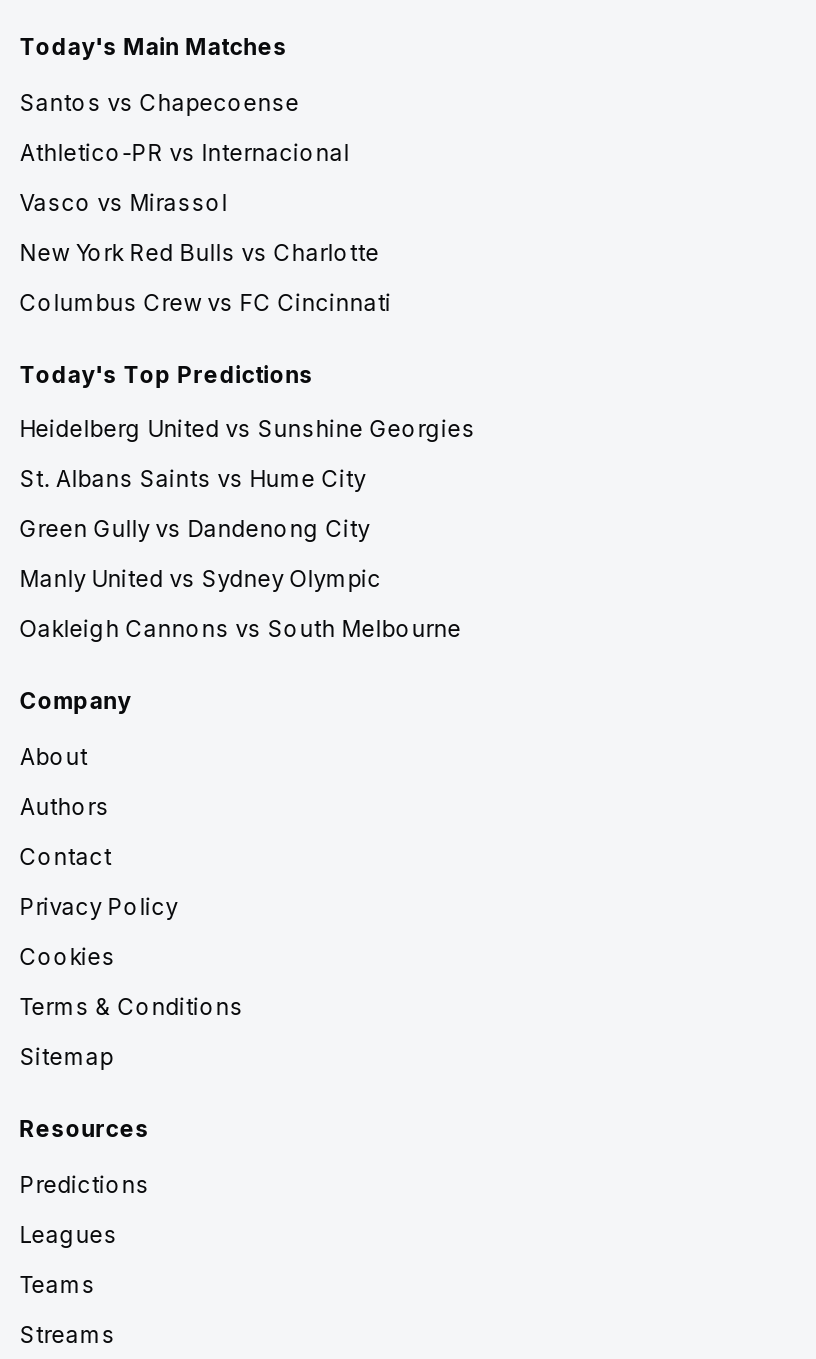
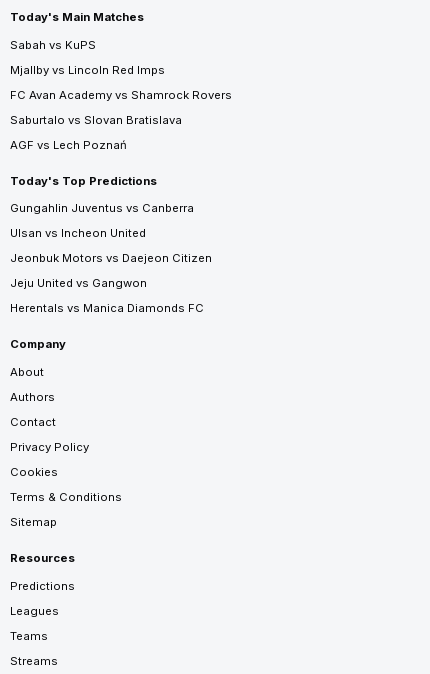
- Santos vs Chapecoense
+ Sabah vs KuPS

- Athletico-PR vs Internacional
+ Mjallby vs Lincoln Red Imps

- Vasco vs Mirassol
+ FC Avan Academy vs Shamrock Rovers

- New York Red Bulls vs Charlotte
+ Saburtalo vs Slovan Bratislava

- Columbus Crew vs FC Cincinnati
+ AGF vs Lech Poznań

- Heidelberg United vs Sunshine Georgies
+ Gungahlin Juventus vs Canberra

- St. Albans Saints vs Hume City
+ Ulsan vs Incheon United

- Green Gully vs Dandenong City
+ Jeonbuk Motors vs Daejeon Citizen

- Manly United vs Sydney Olympic
+ Jeju United vs Gangwon

- Oakleigh Cannons vs South Melbourne
+ Herentals vs Manica Diamonds FC
